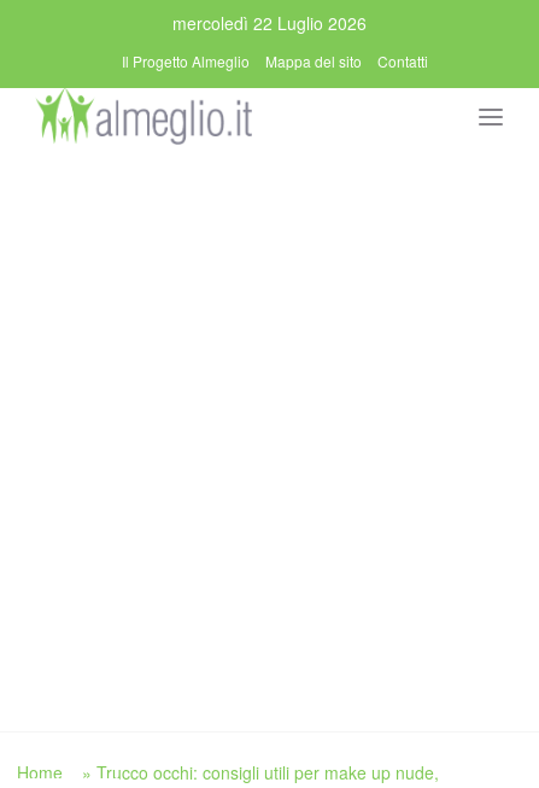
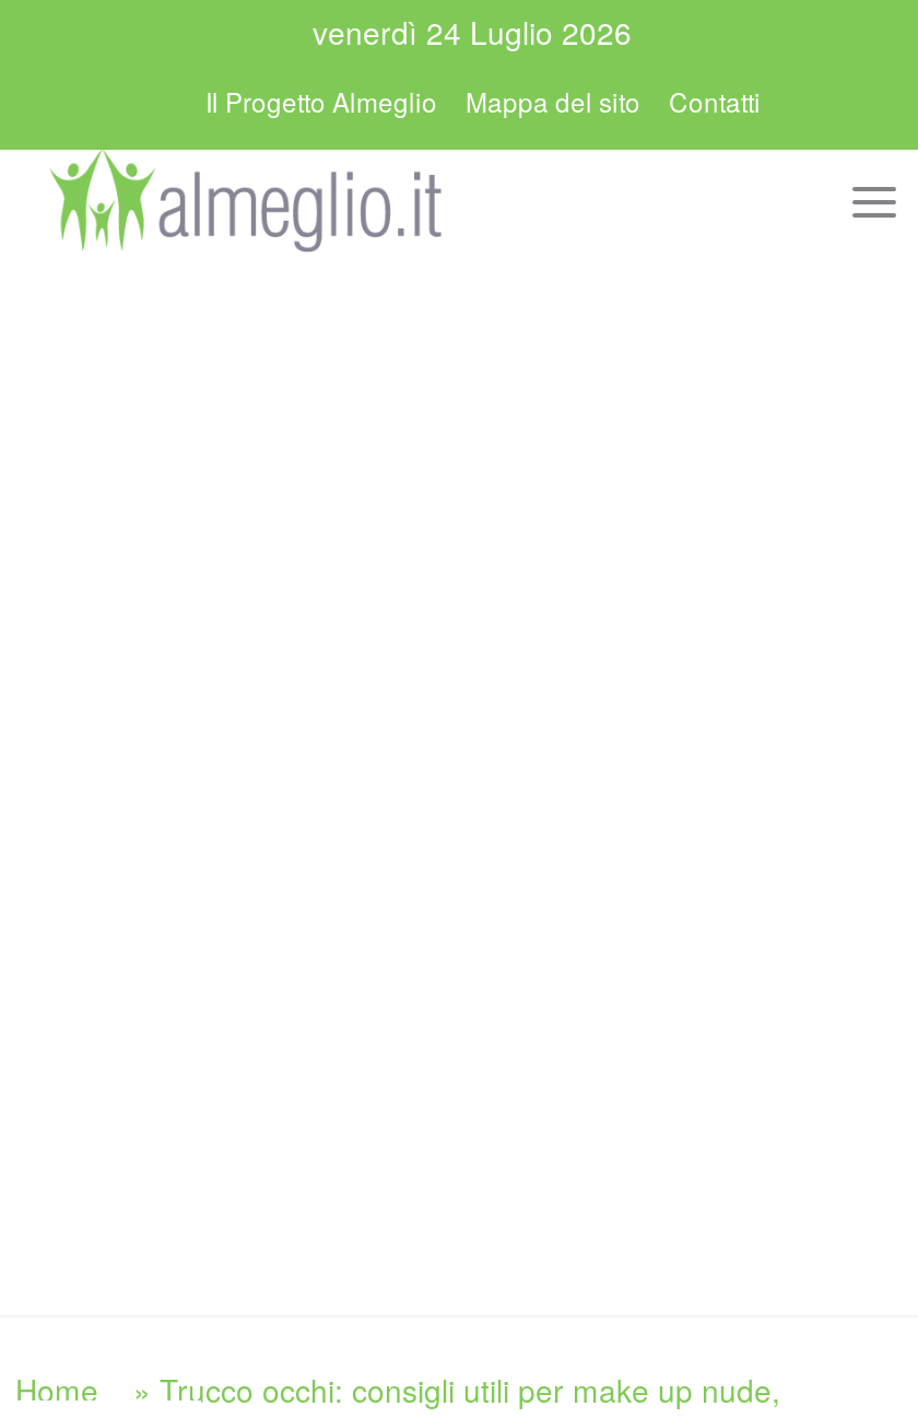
- mercoledì 22 Luglio 2026
+ venerdì 24 Luglio 2026
